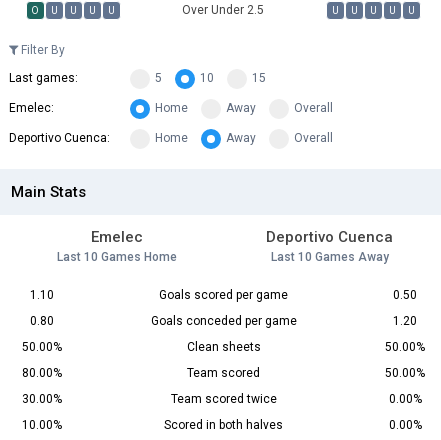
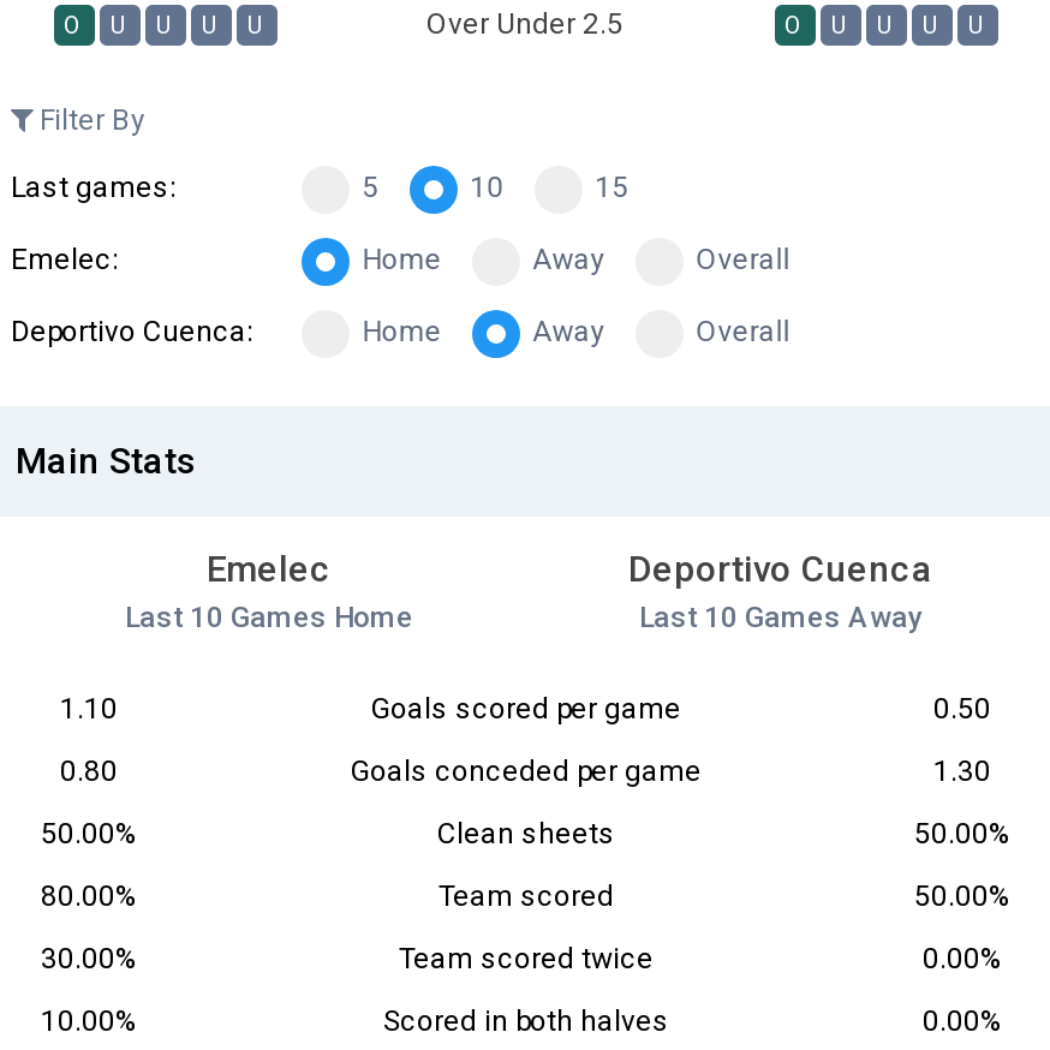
- U
+ O

- 1.20
+ 1.30
